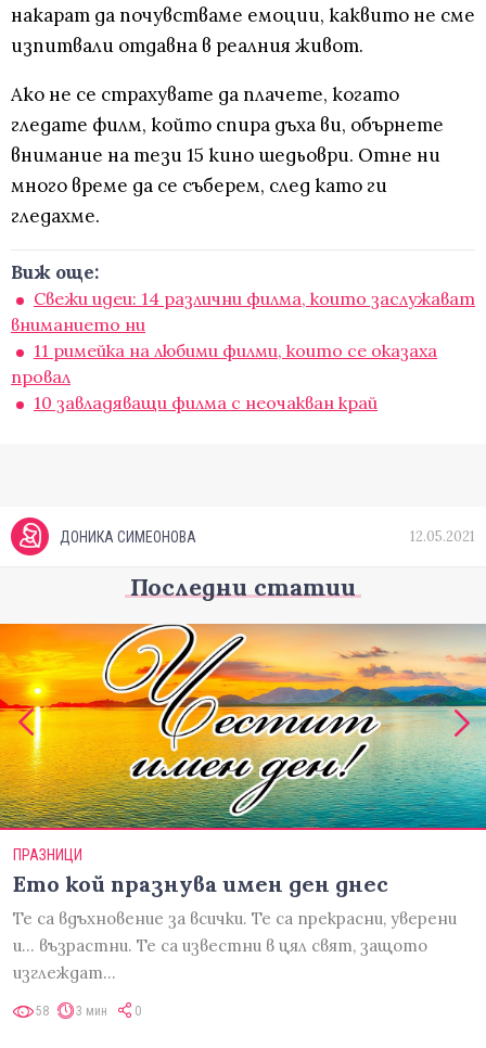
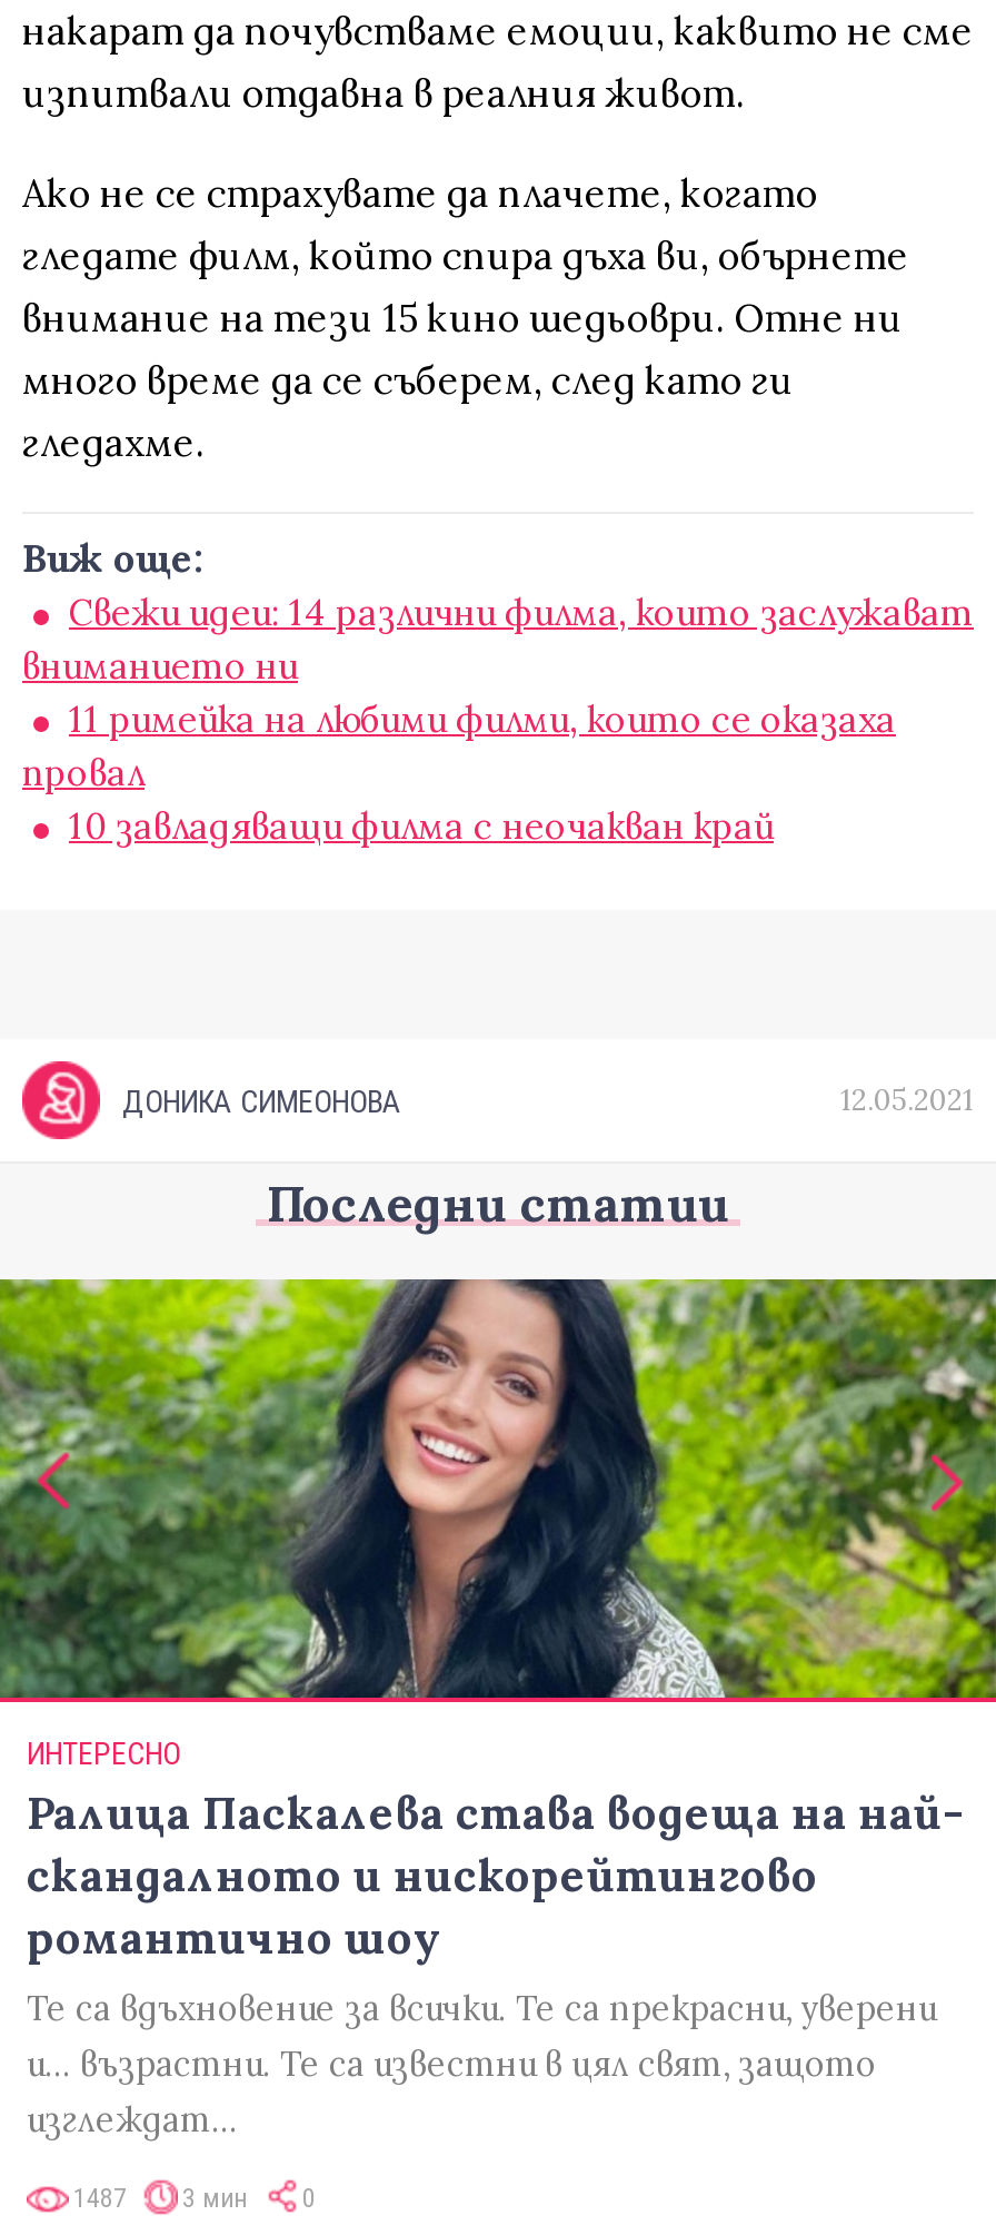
- [image]
+ [image]

- ПРАЗНИЦИ
- Ето кой празнува имен ден днес
+ ИНТЕРЕСНО
+ Ралица Паскалева става водеща на най-
+ скандалното и нискорейтингово
+ романтично шоу

- 58
+ 1487
